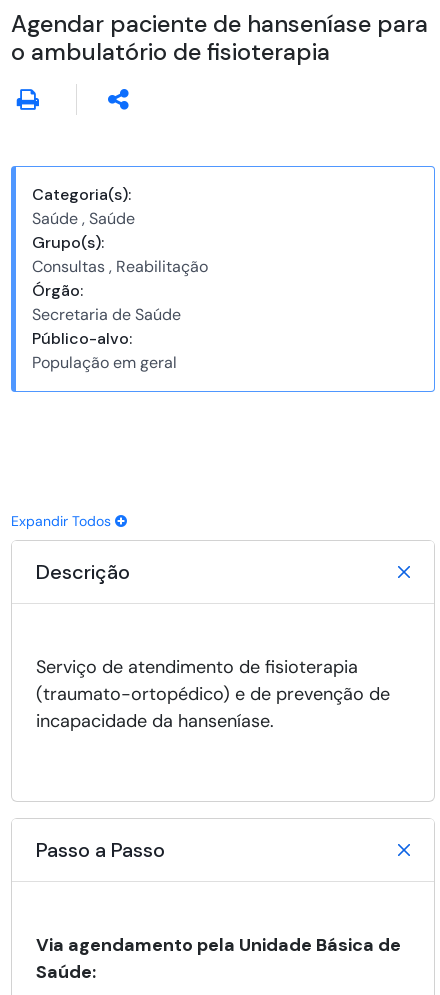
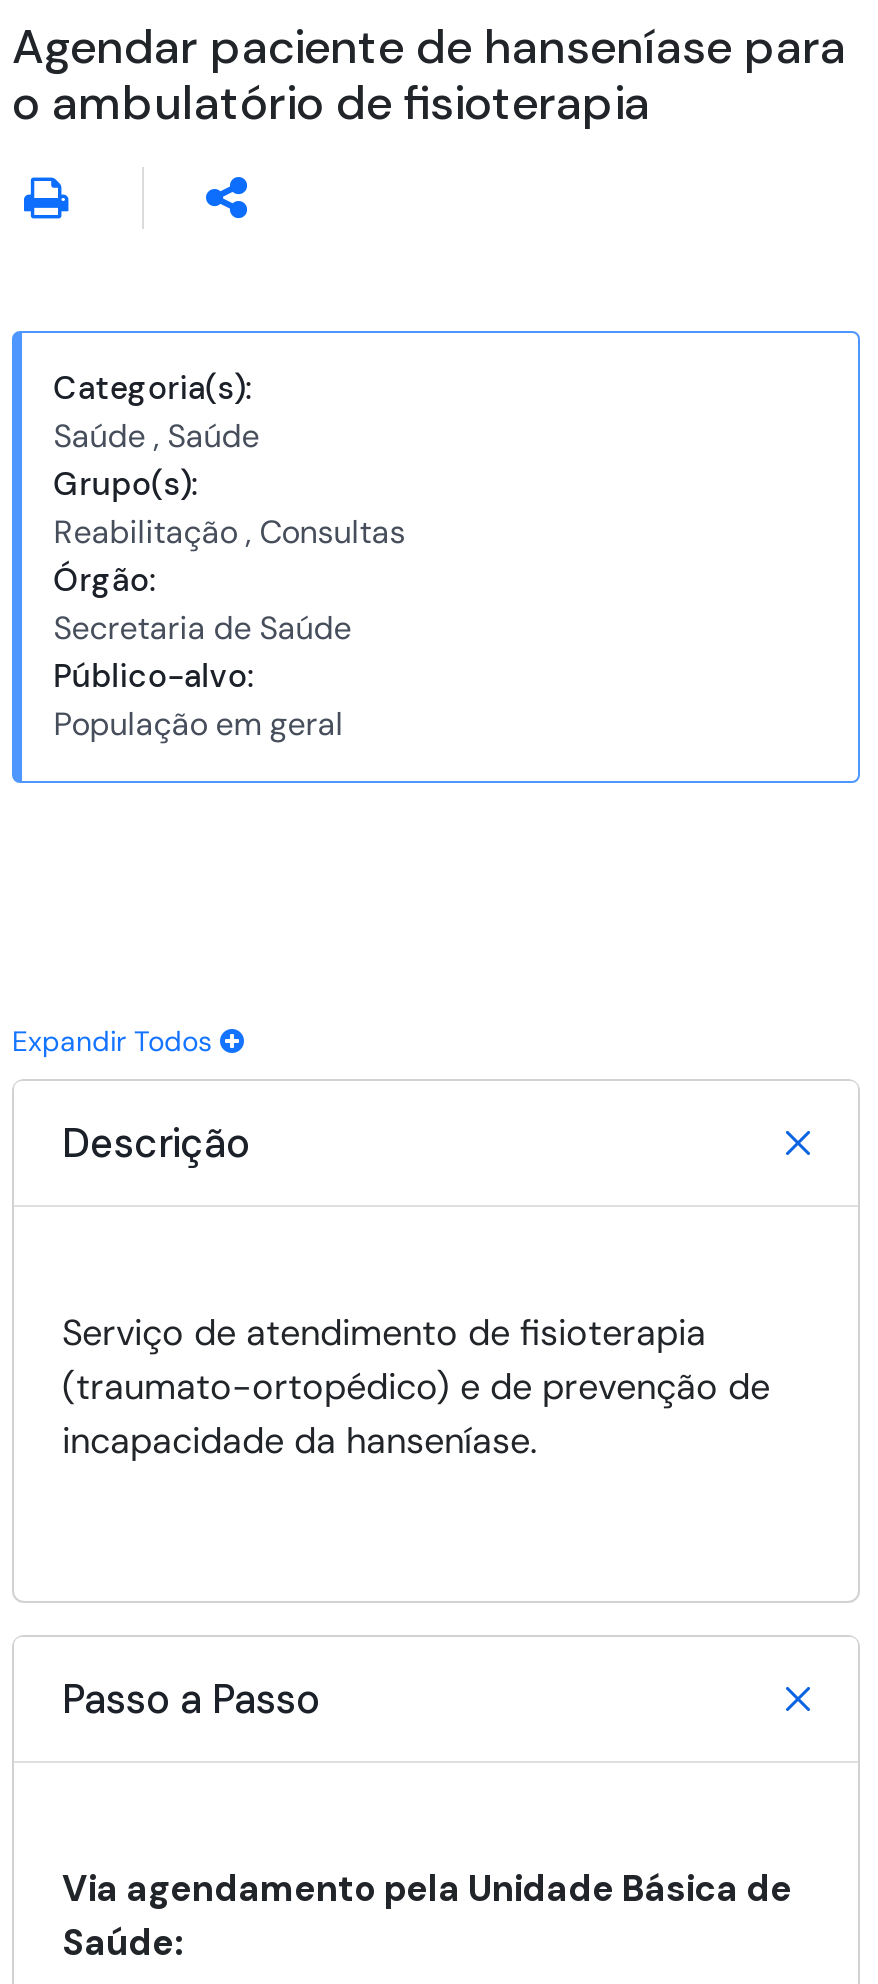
- Consultas , Reabilitação
+ Reabilitação , Consultas
